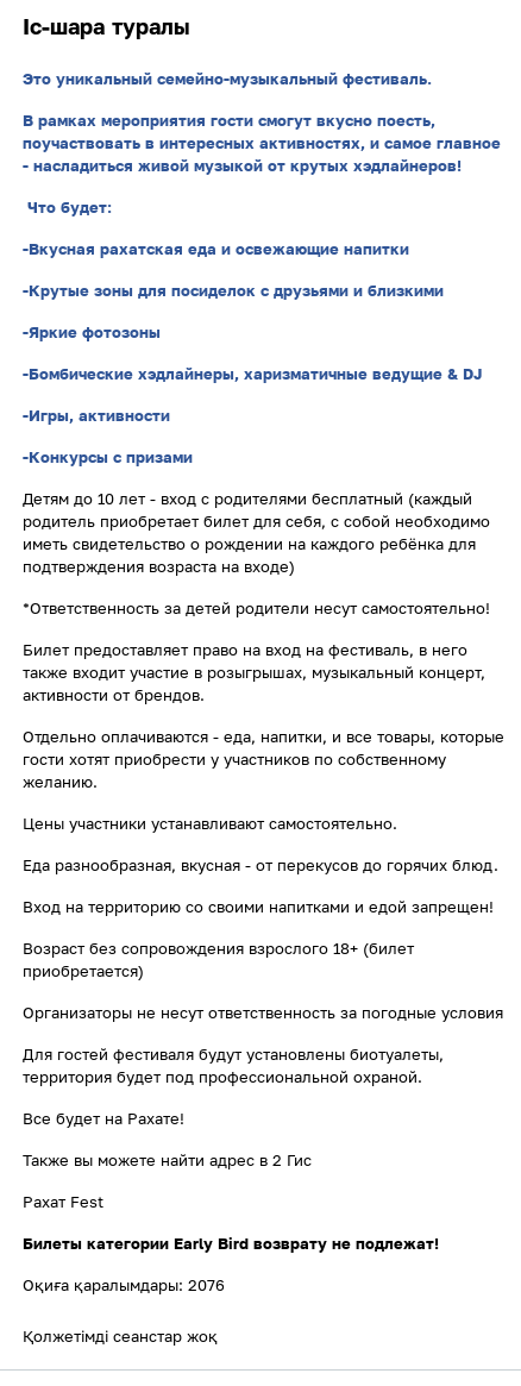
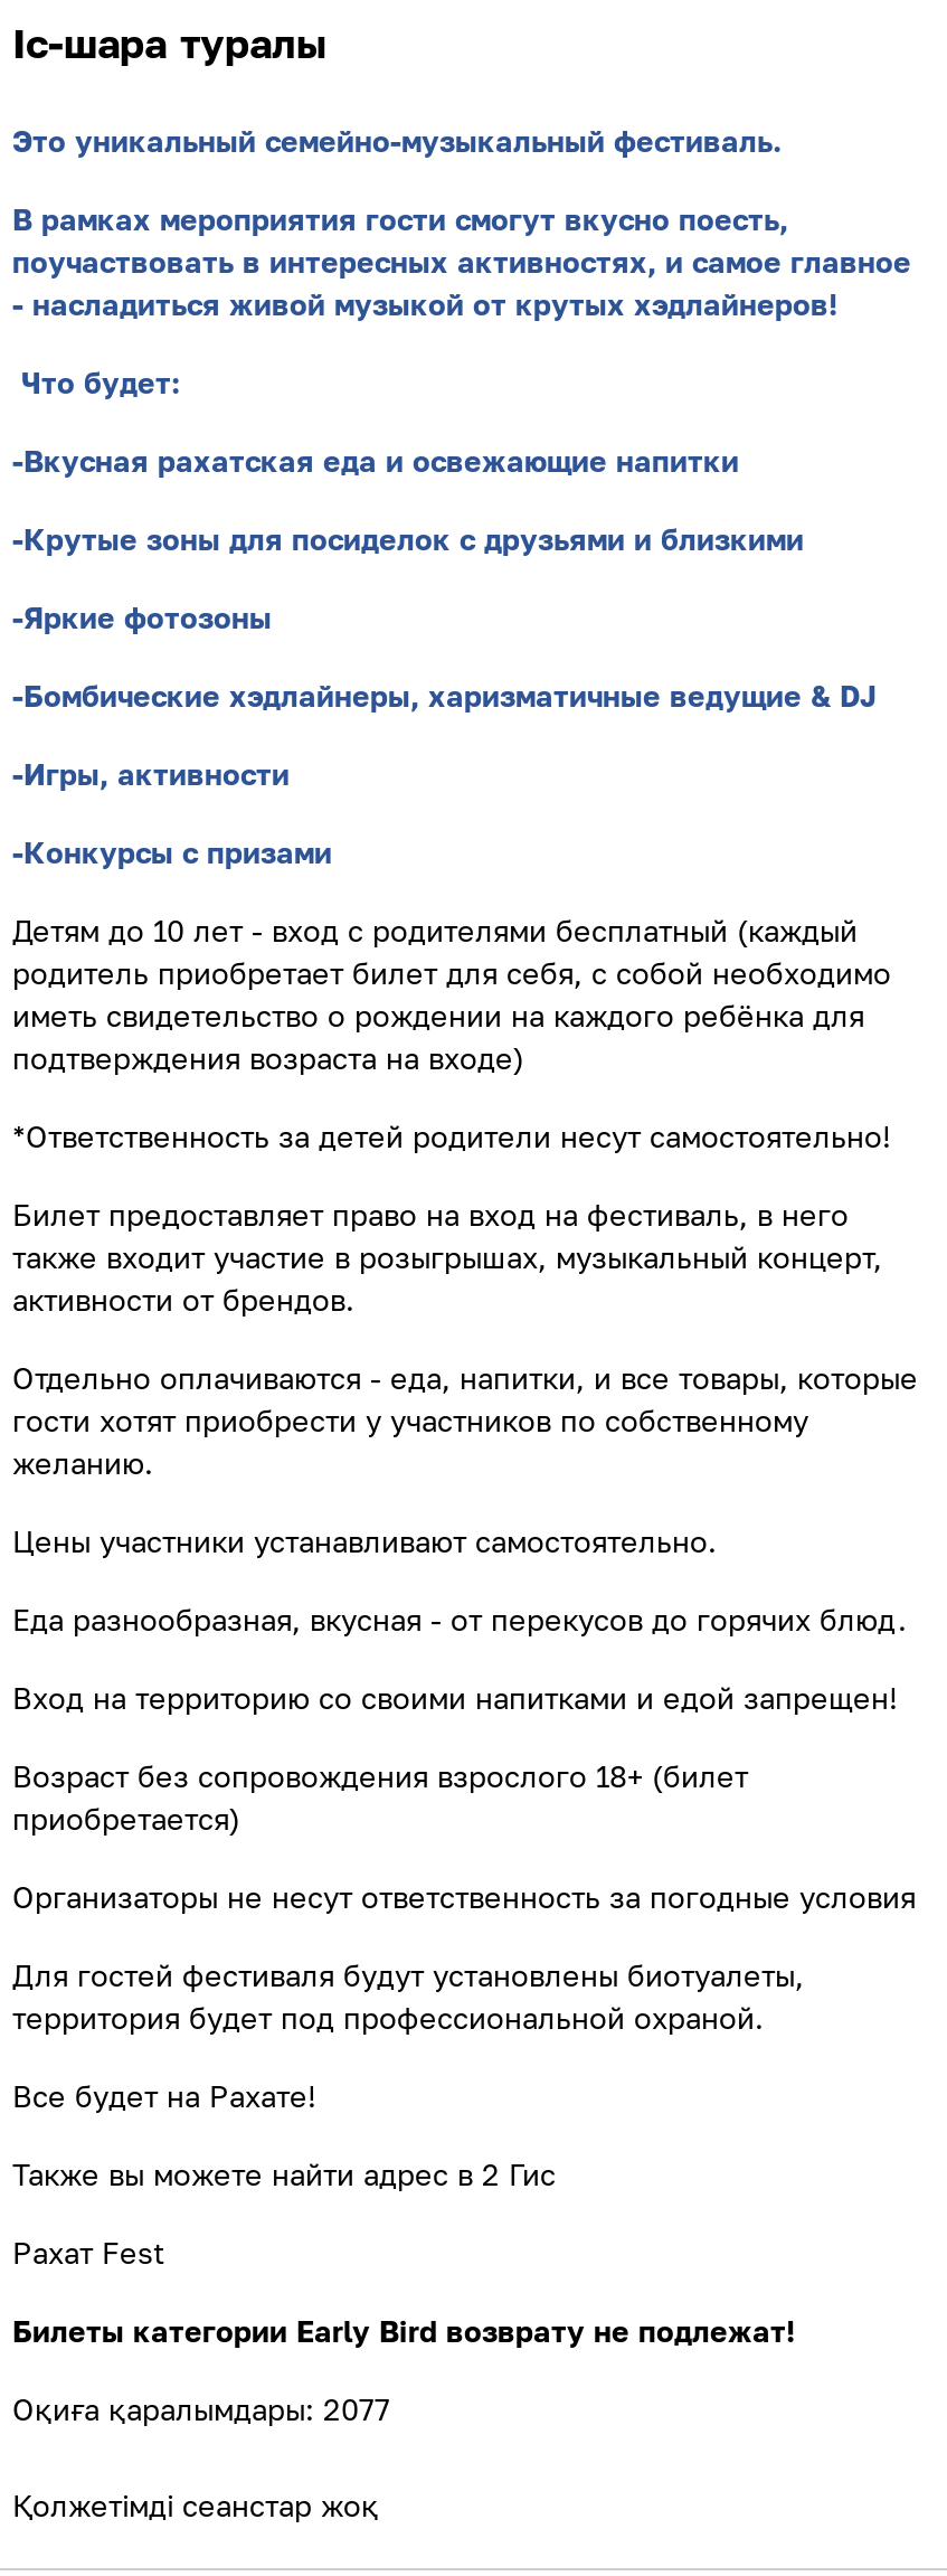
- Оқиға қаралымдары: 2076
+ Оқиға қаралымдары: 2077
